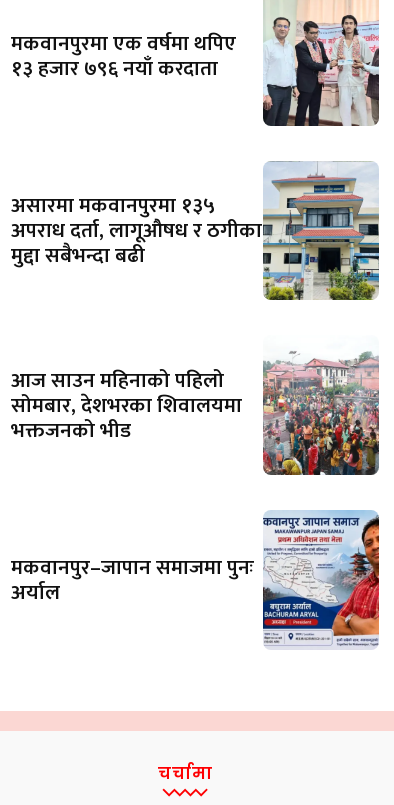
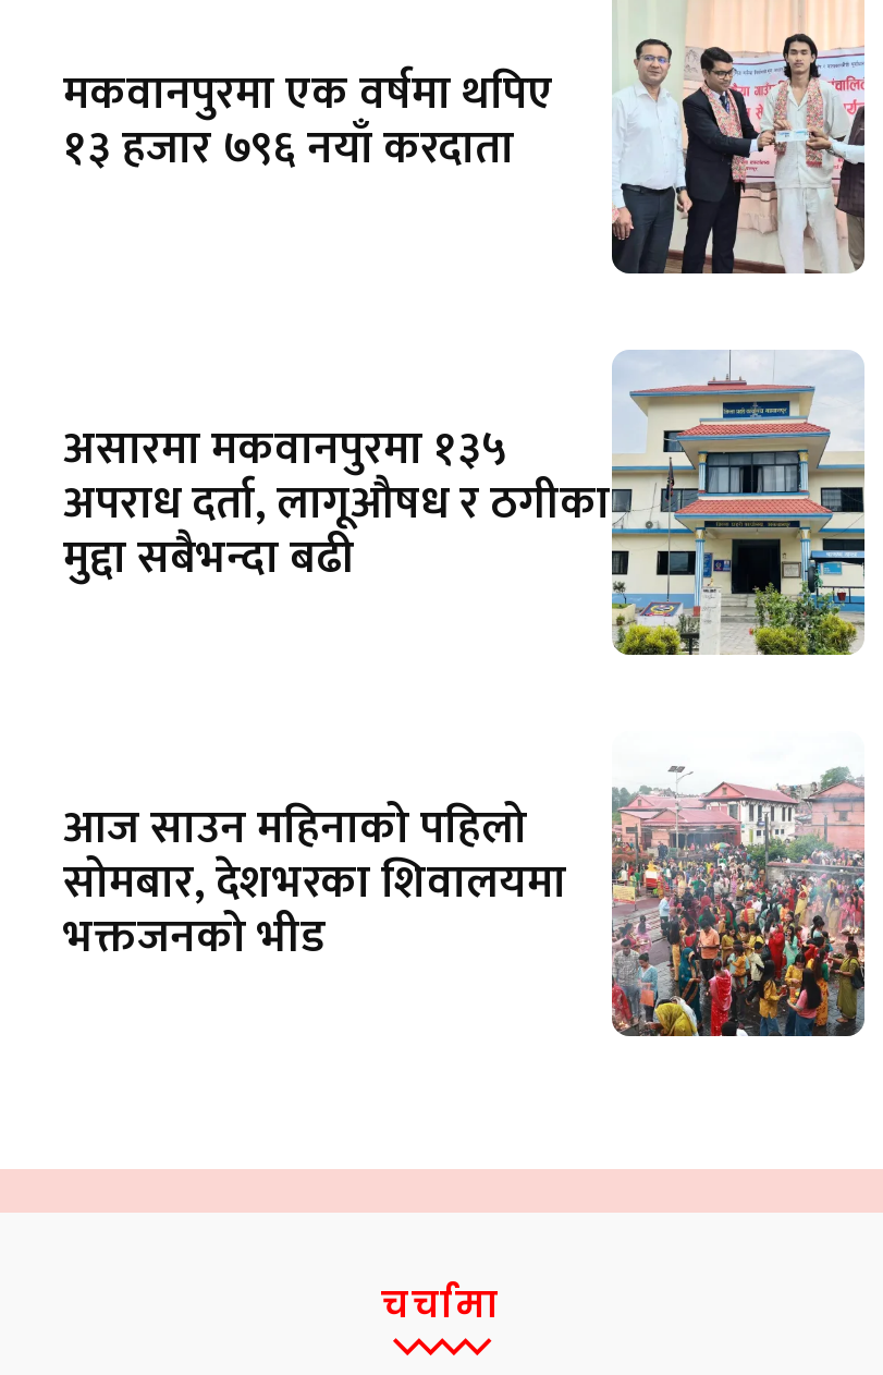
- [image]
- मकवानपुर–जापान समाजमा पुनः
- अर्याल
